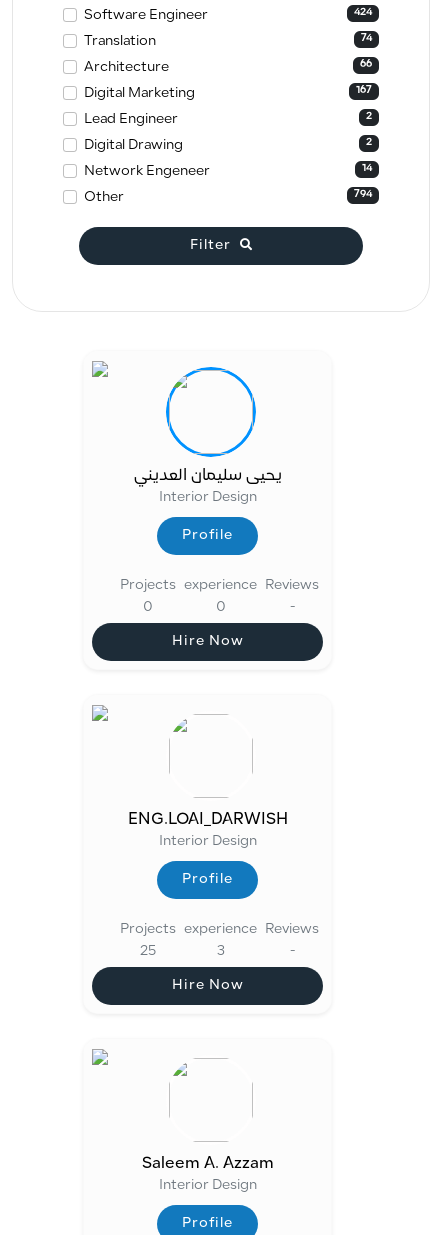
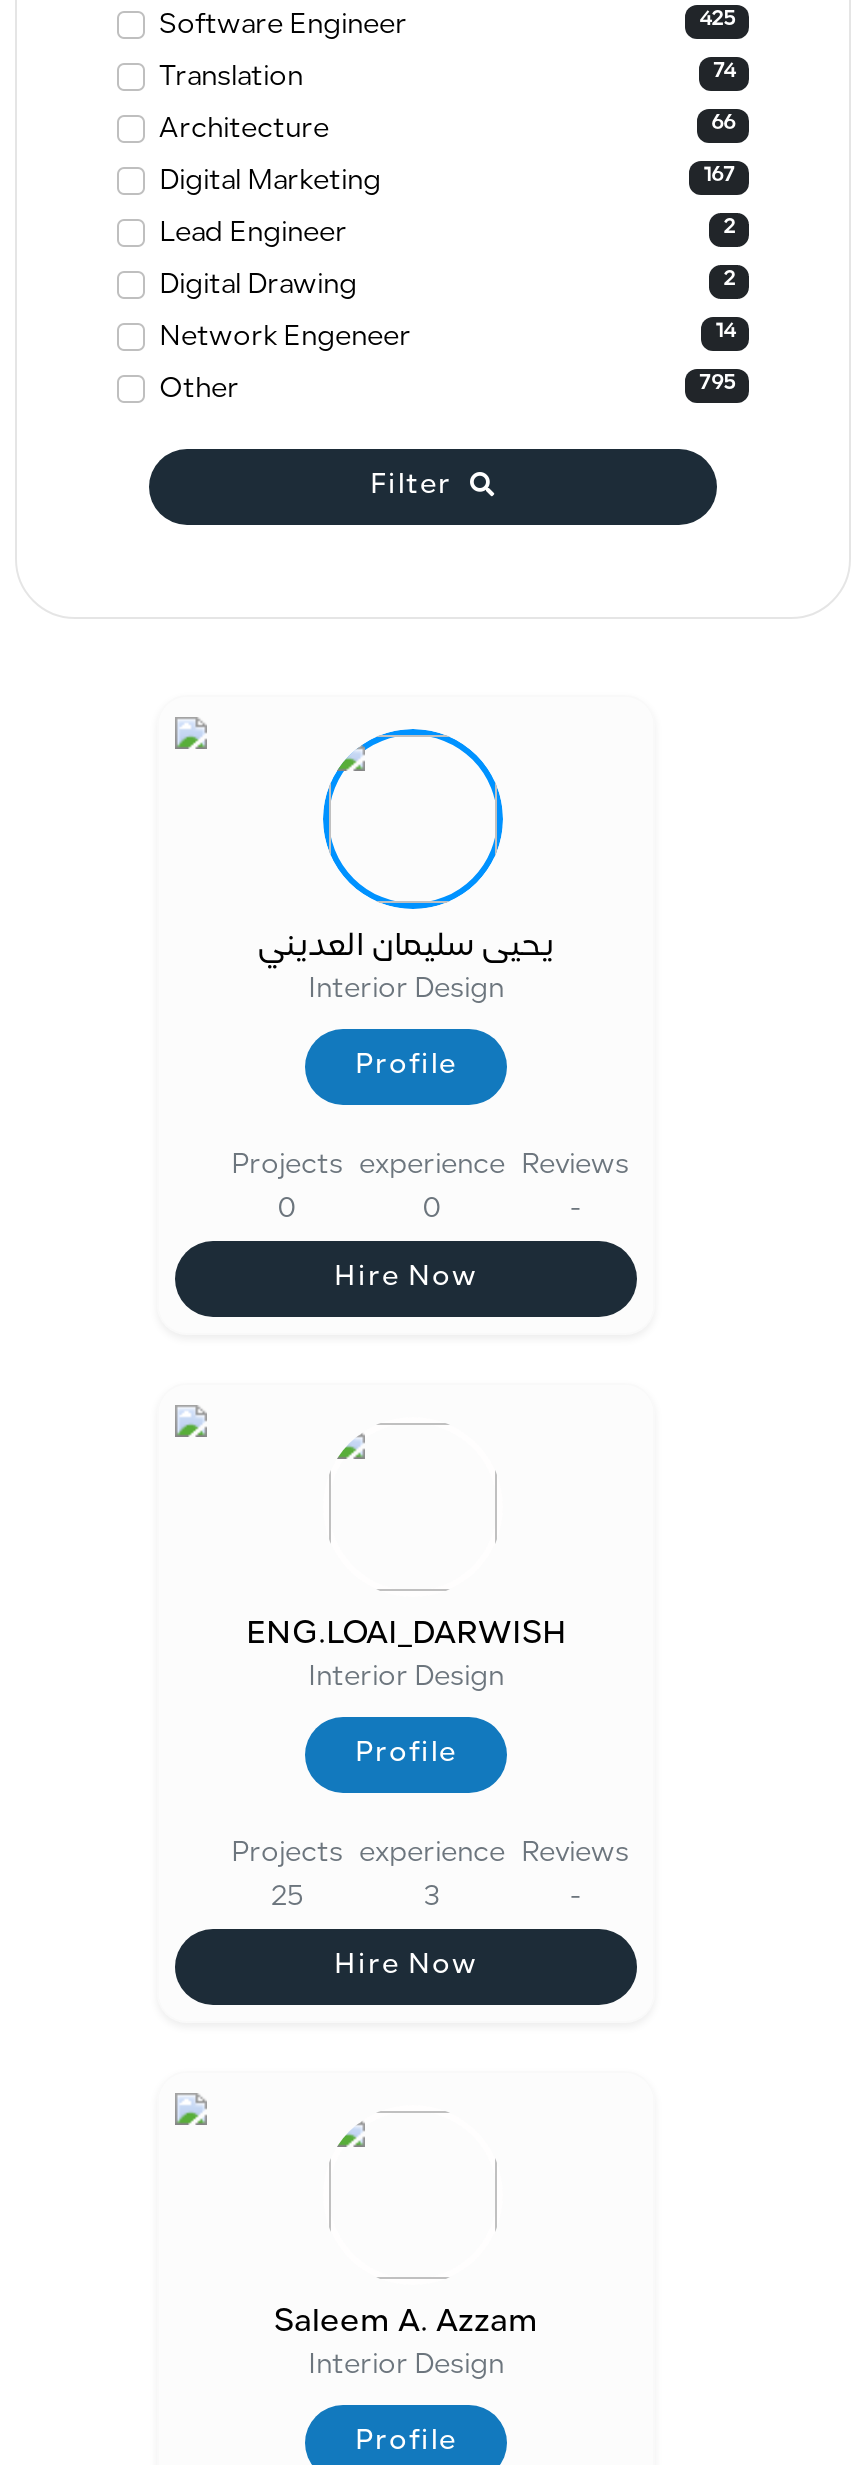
- 424
+ 425

- 794
+ 795
